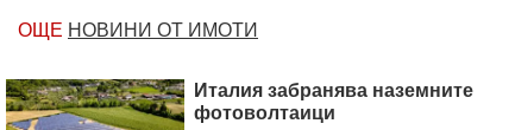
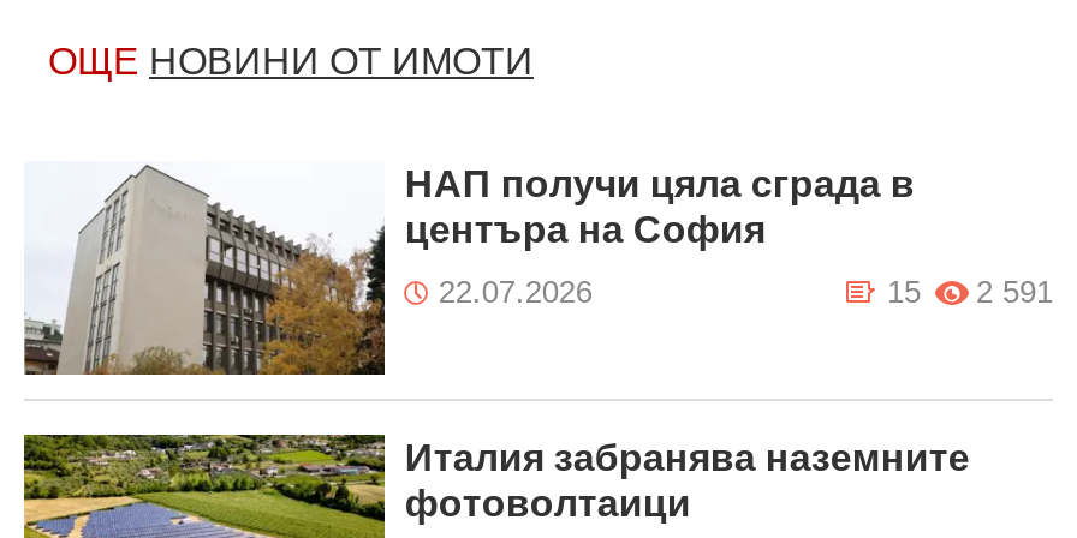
+ [image]
+ НАП получи цяла сграда в
+ центъра на София
+ 22.07.2026
+ 2 591
+ 15
